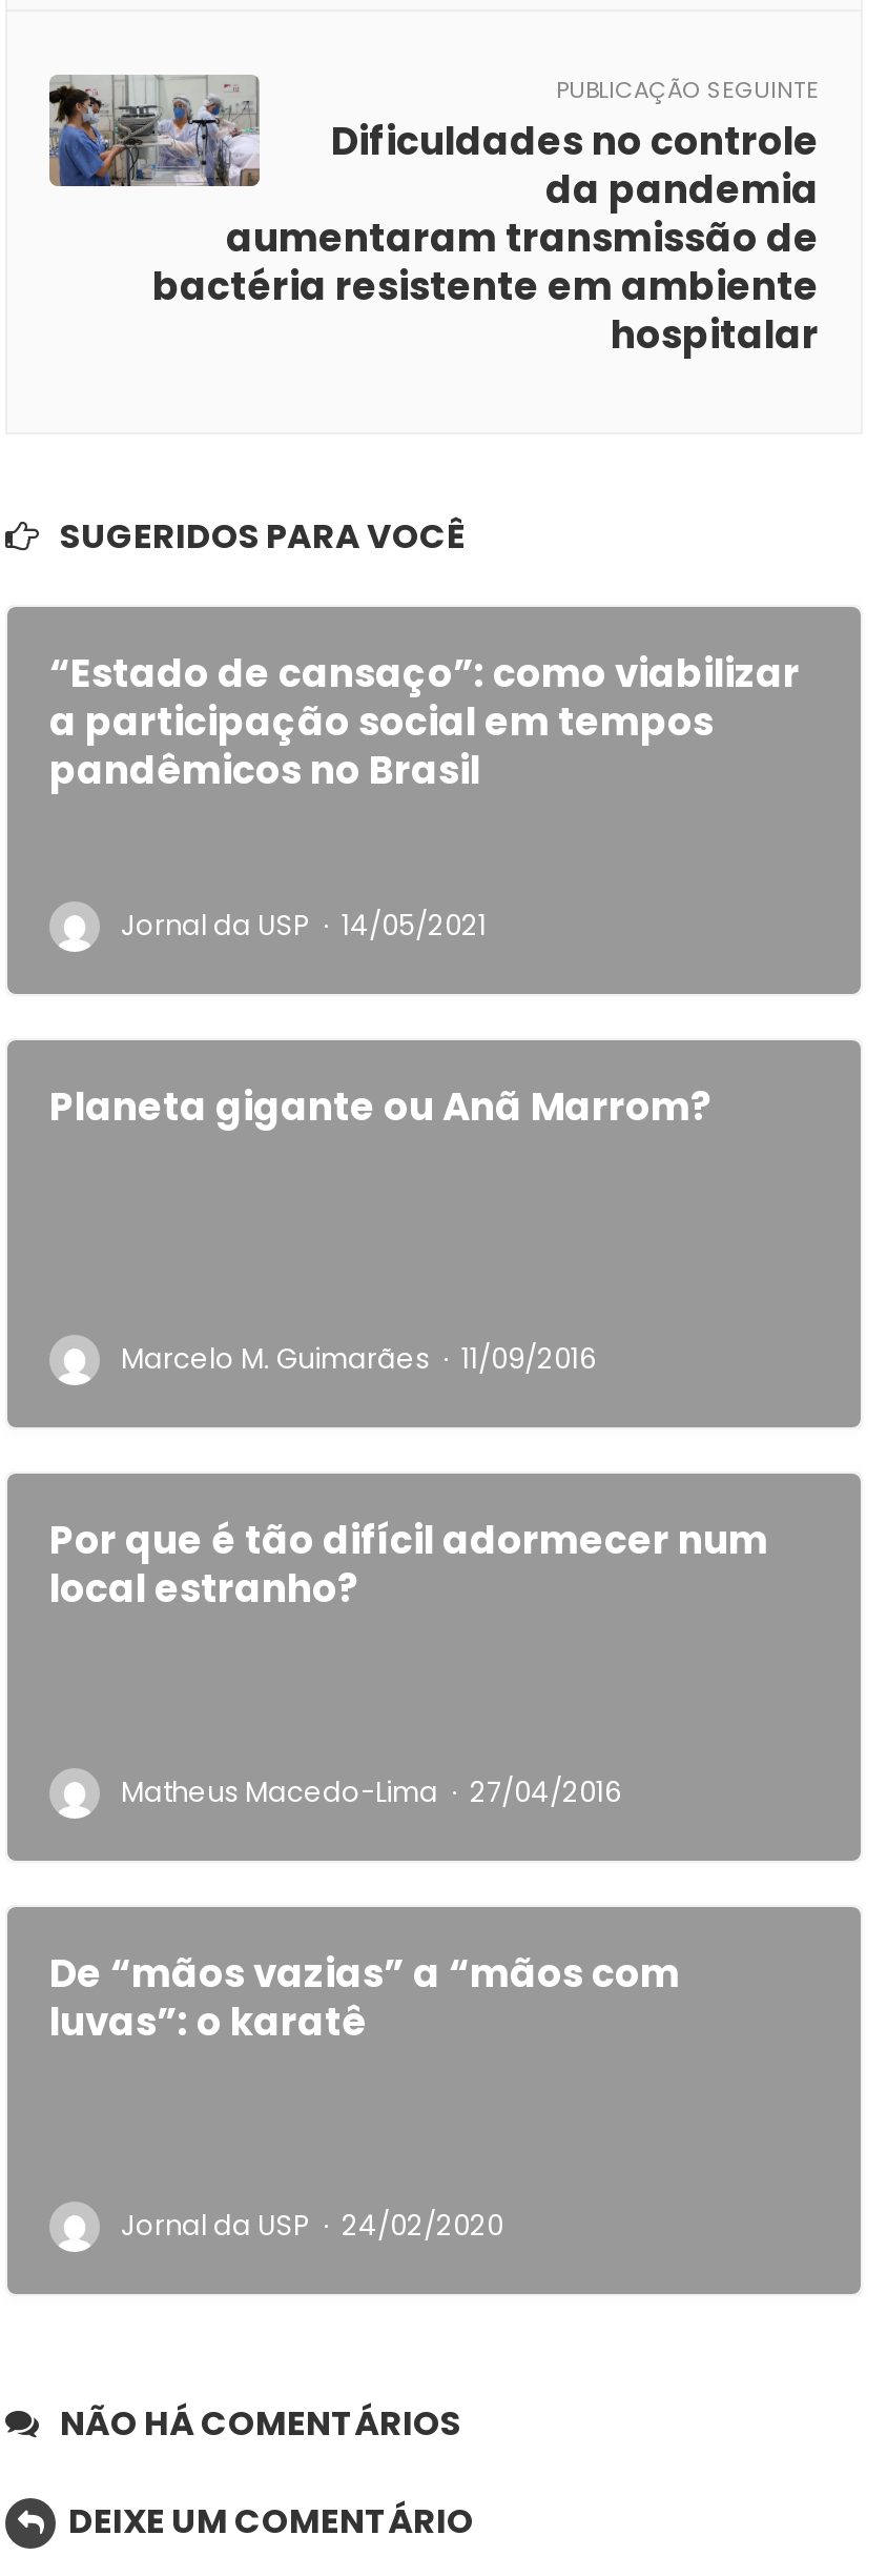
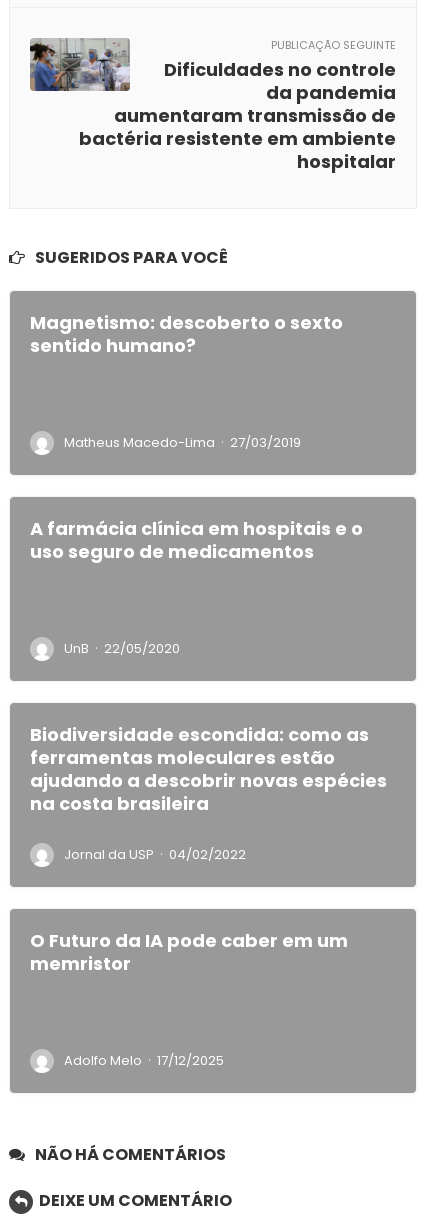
- “Estado de cansaço”: como viabilizar
- a participação social em tempos
- pandêmicos no Brasil
+ Magnetismo: descoberto o sexto
+ sentido humano?

- Jornal da USP · 14/05/2021
+ Matheus Macedo-Lima · 27/03/2019

- Planeta gigante ou Anã Marrom?
+ A farmácia clínica em hospitais e o
+ uso seguro de medicamentos

- Marcelo M. Guimarães · 11/09/2016
+ UnB · 22/05/2020

- Por que é tão difícil adormecer num
- local estranho?
+ Biodiversidade escondida: como as
+ ferramentas moleculares estão
+ ajudando a descobrir novas espécies
+ na costa brasileira

- Matheus Macedo-Lima · 27/04/2016
+ Jornal da USP · 04/02/2022

- De “mãos vazias” a “mãos com
- luvas”: o karatê
+ O Futuro da IA pode caber em um
+ memristor

- Jornal da USP · 24/02/2020
+ Adolfo Melo · 17/12/2025
